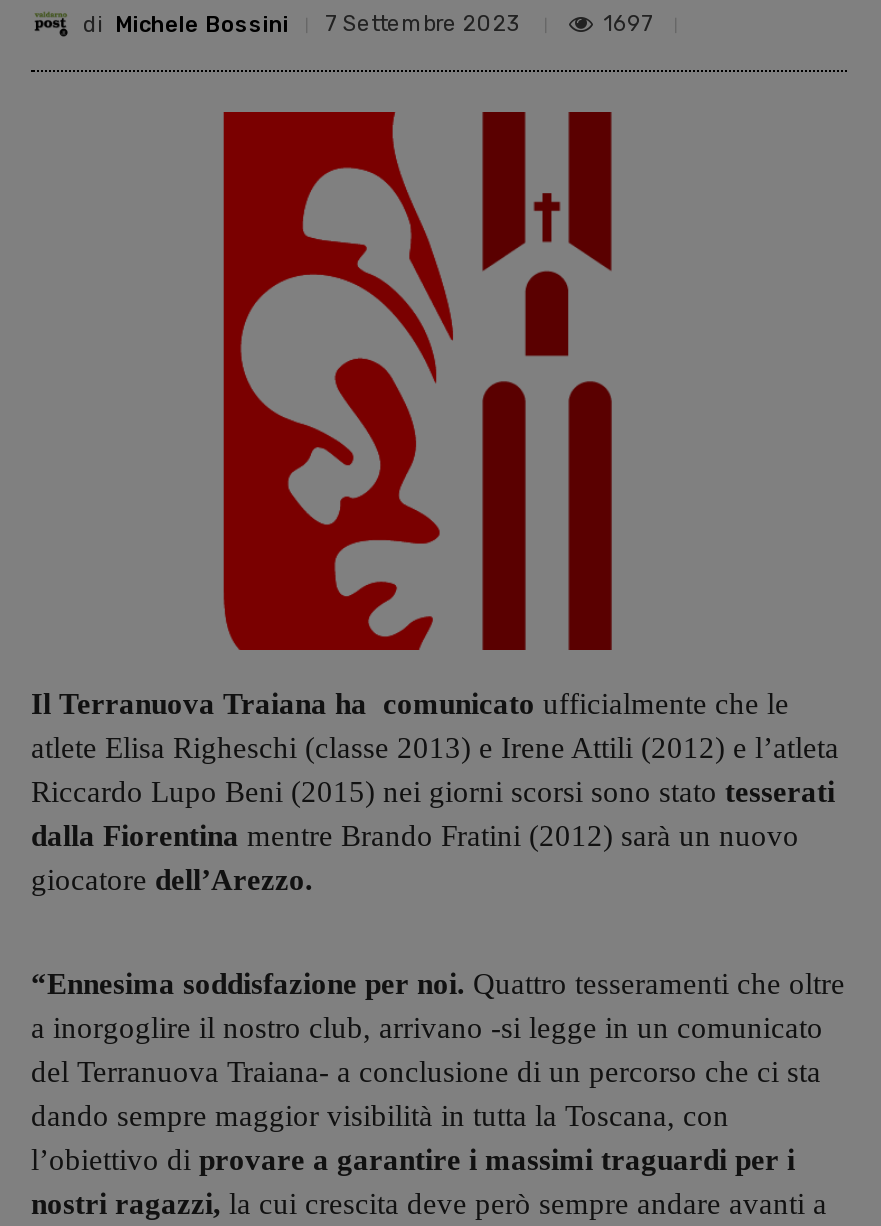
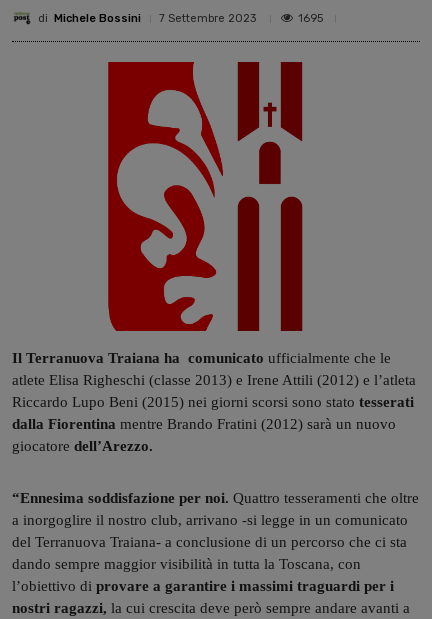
- 1697
+ 1695
